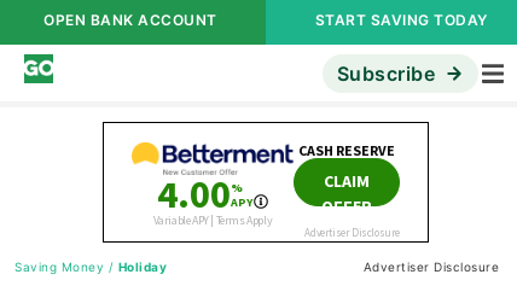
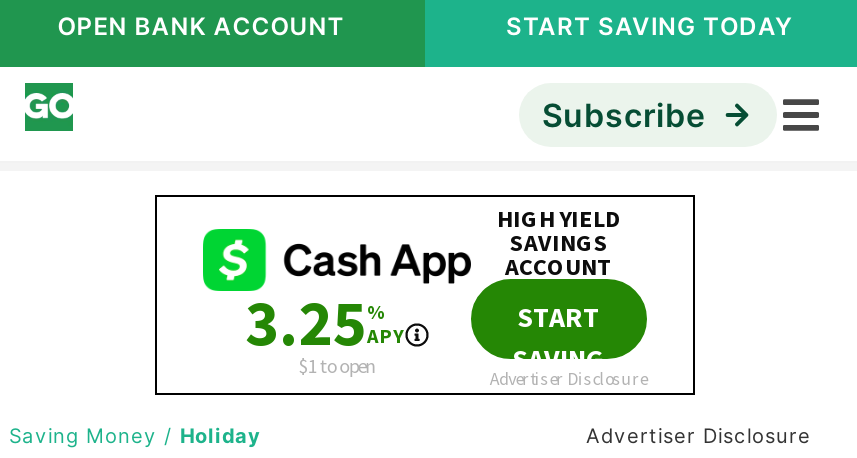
- [image]
+ [image]
